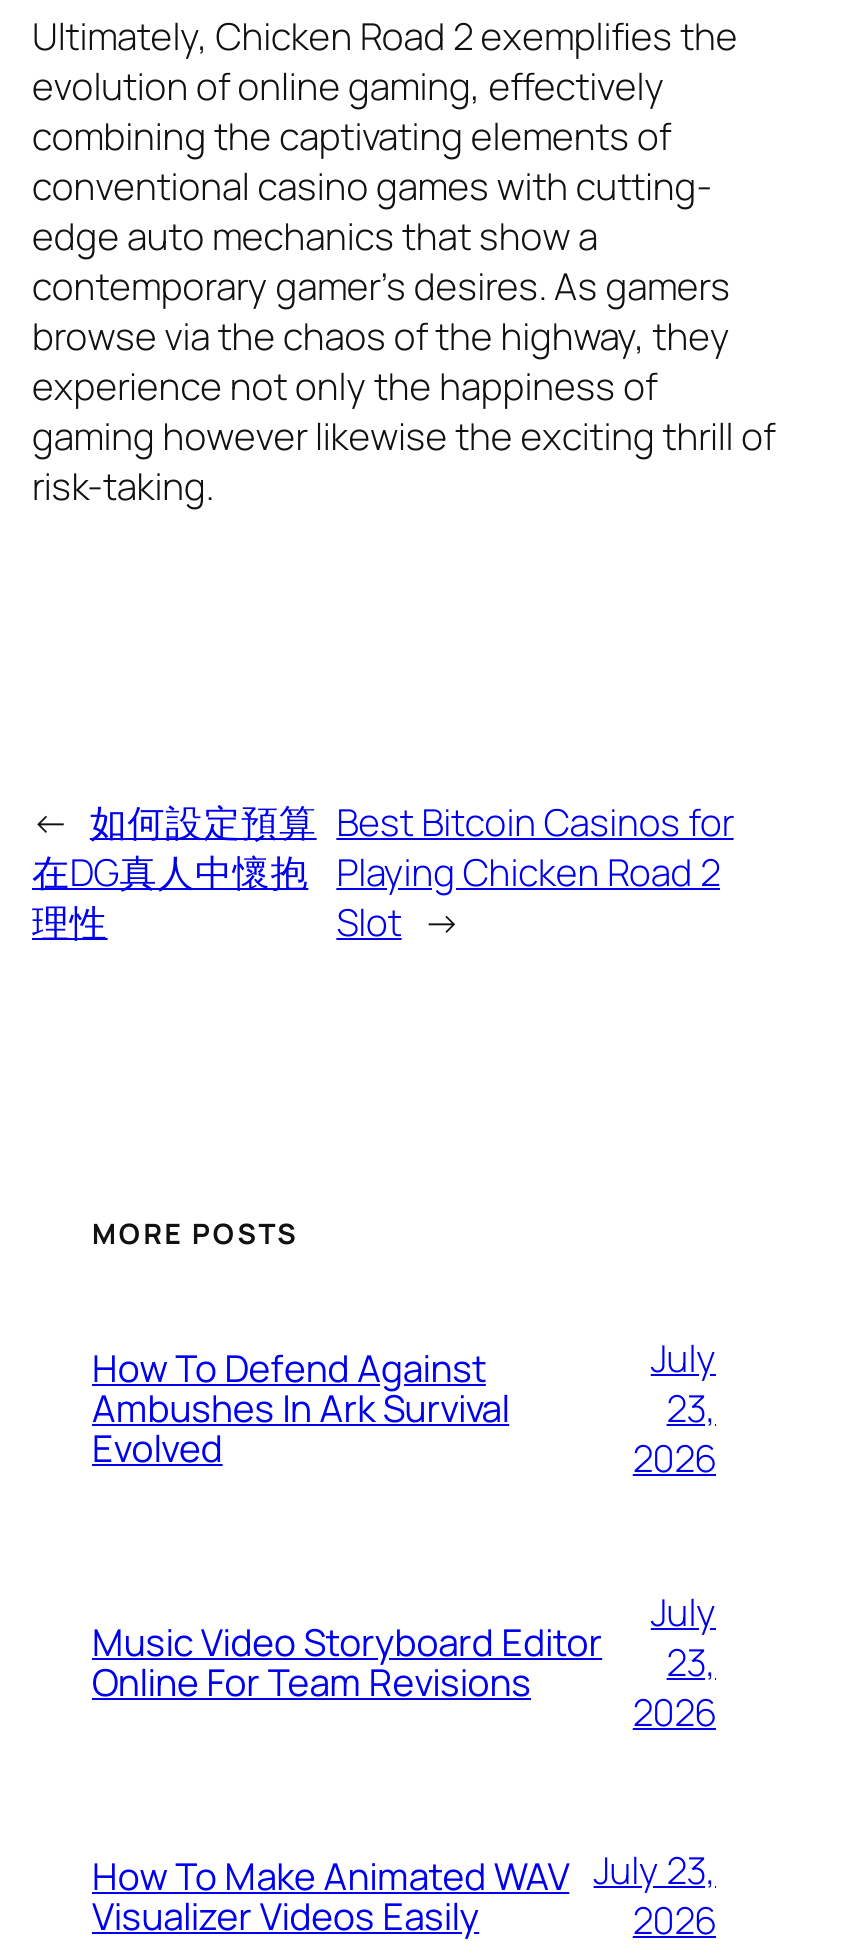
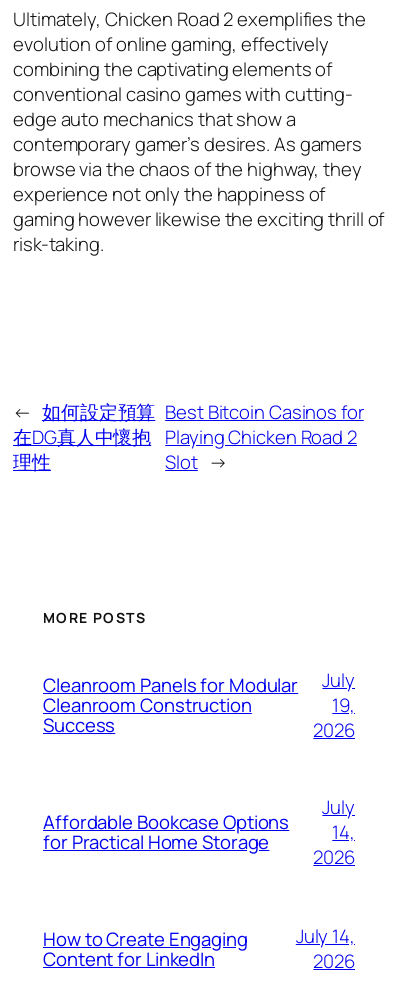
- How To Defend Against
- Ambushes In Ark Survival
- Evolved
+ Cleanroom Panels for Modular
+ Cleanroom Construction
+ Success

- 23,
+ 19,

- Music Video Storyboard Editor
- Online For Team Revisions
+ Affordable Bookcase Options
+ for Practical Home Storage

- 23,
+ 14,

- How To Make Animated WAV
- Visualizer Videos Easily
+ How to Create Engaging
+ Content for LinkedIn

- July 23,
+ July 14,
